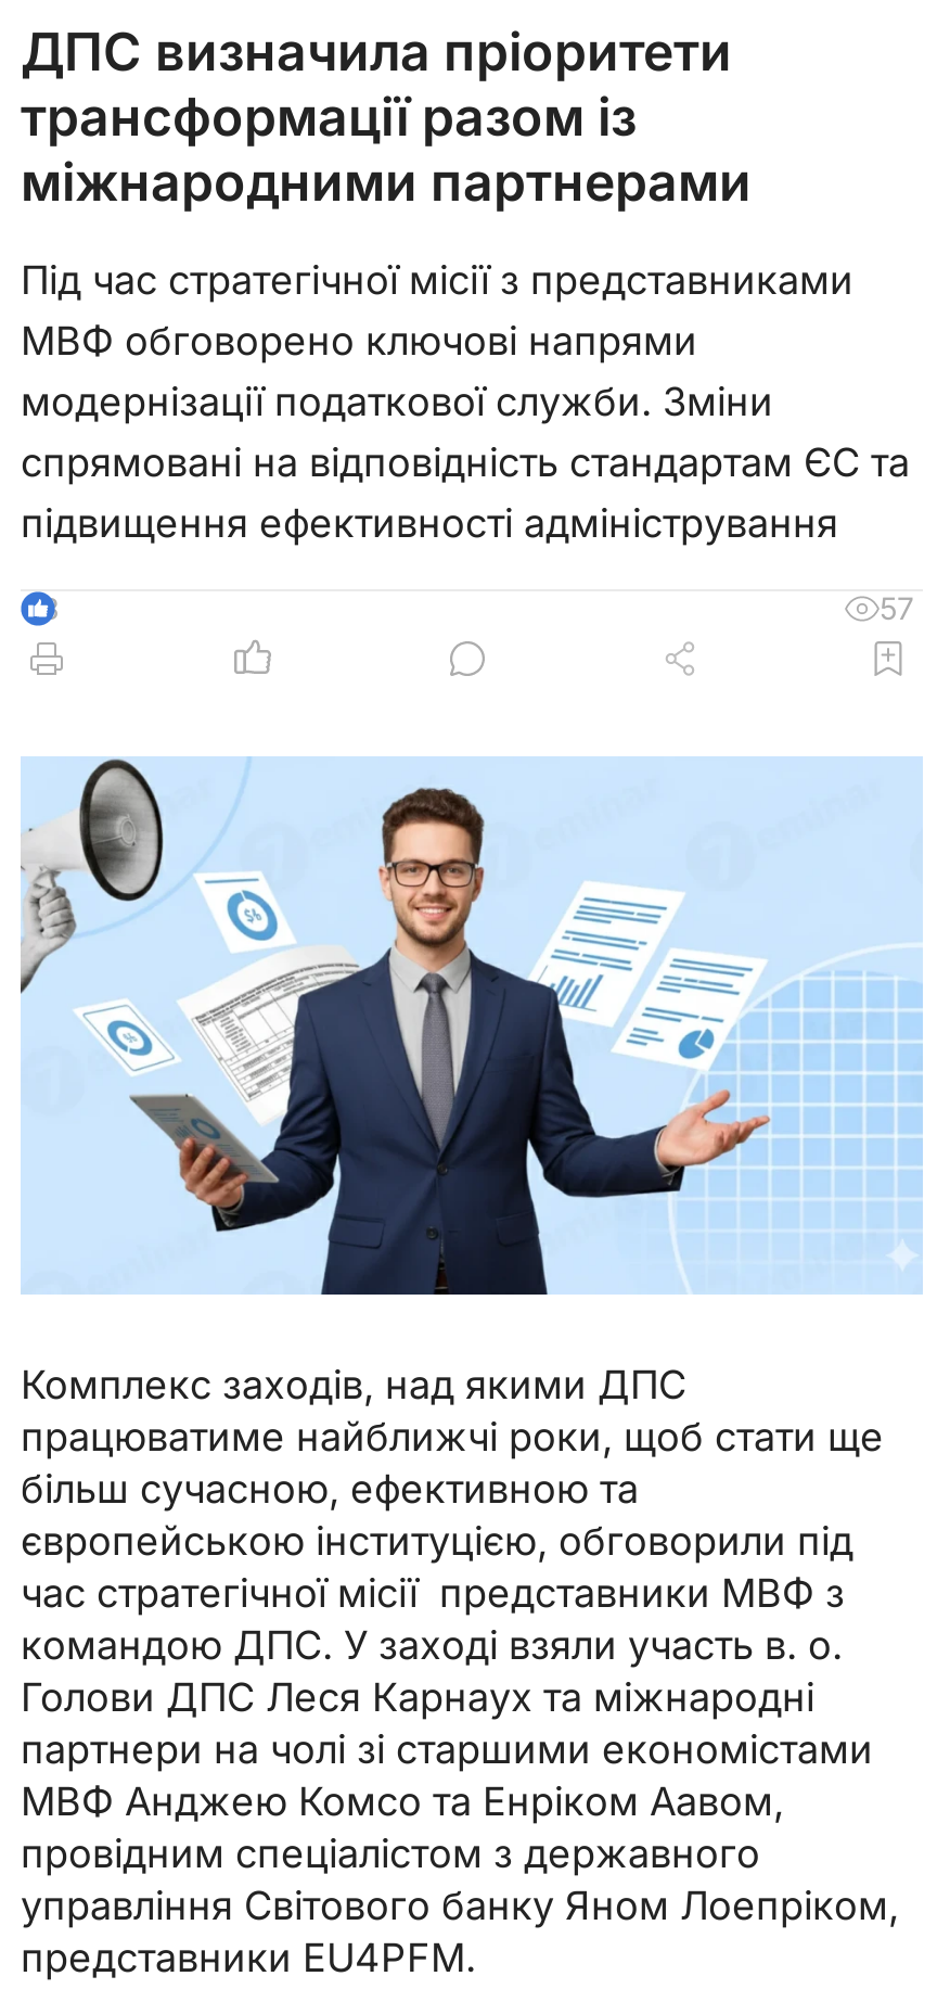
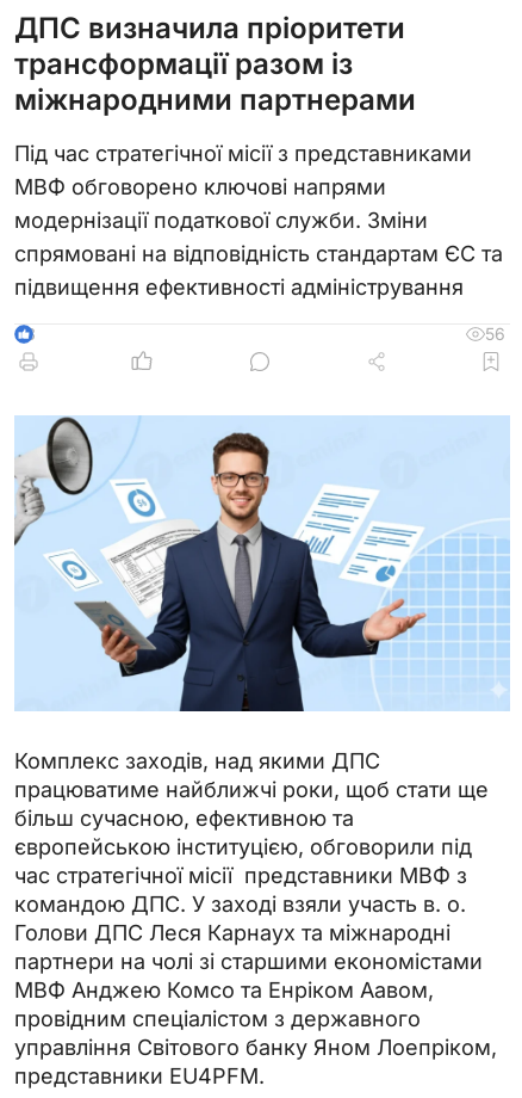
- 57
+ 56
